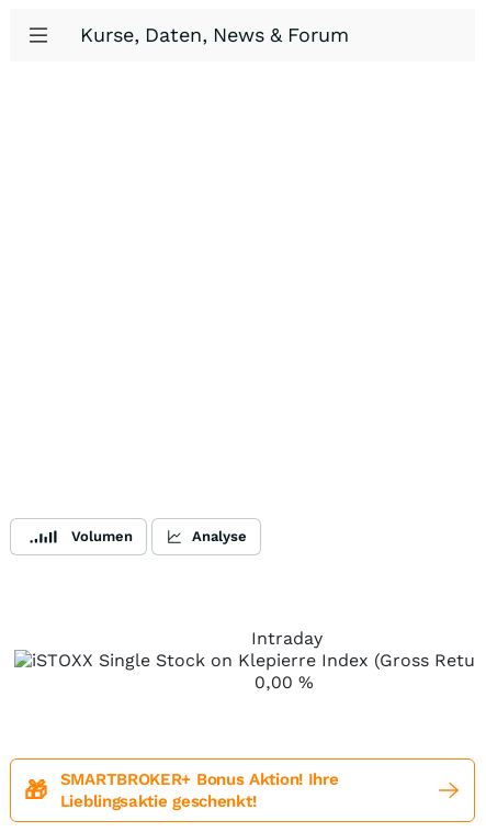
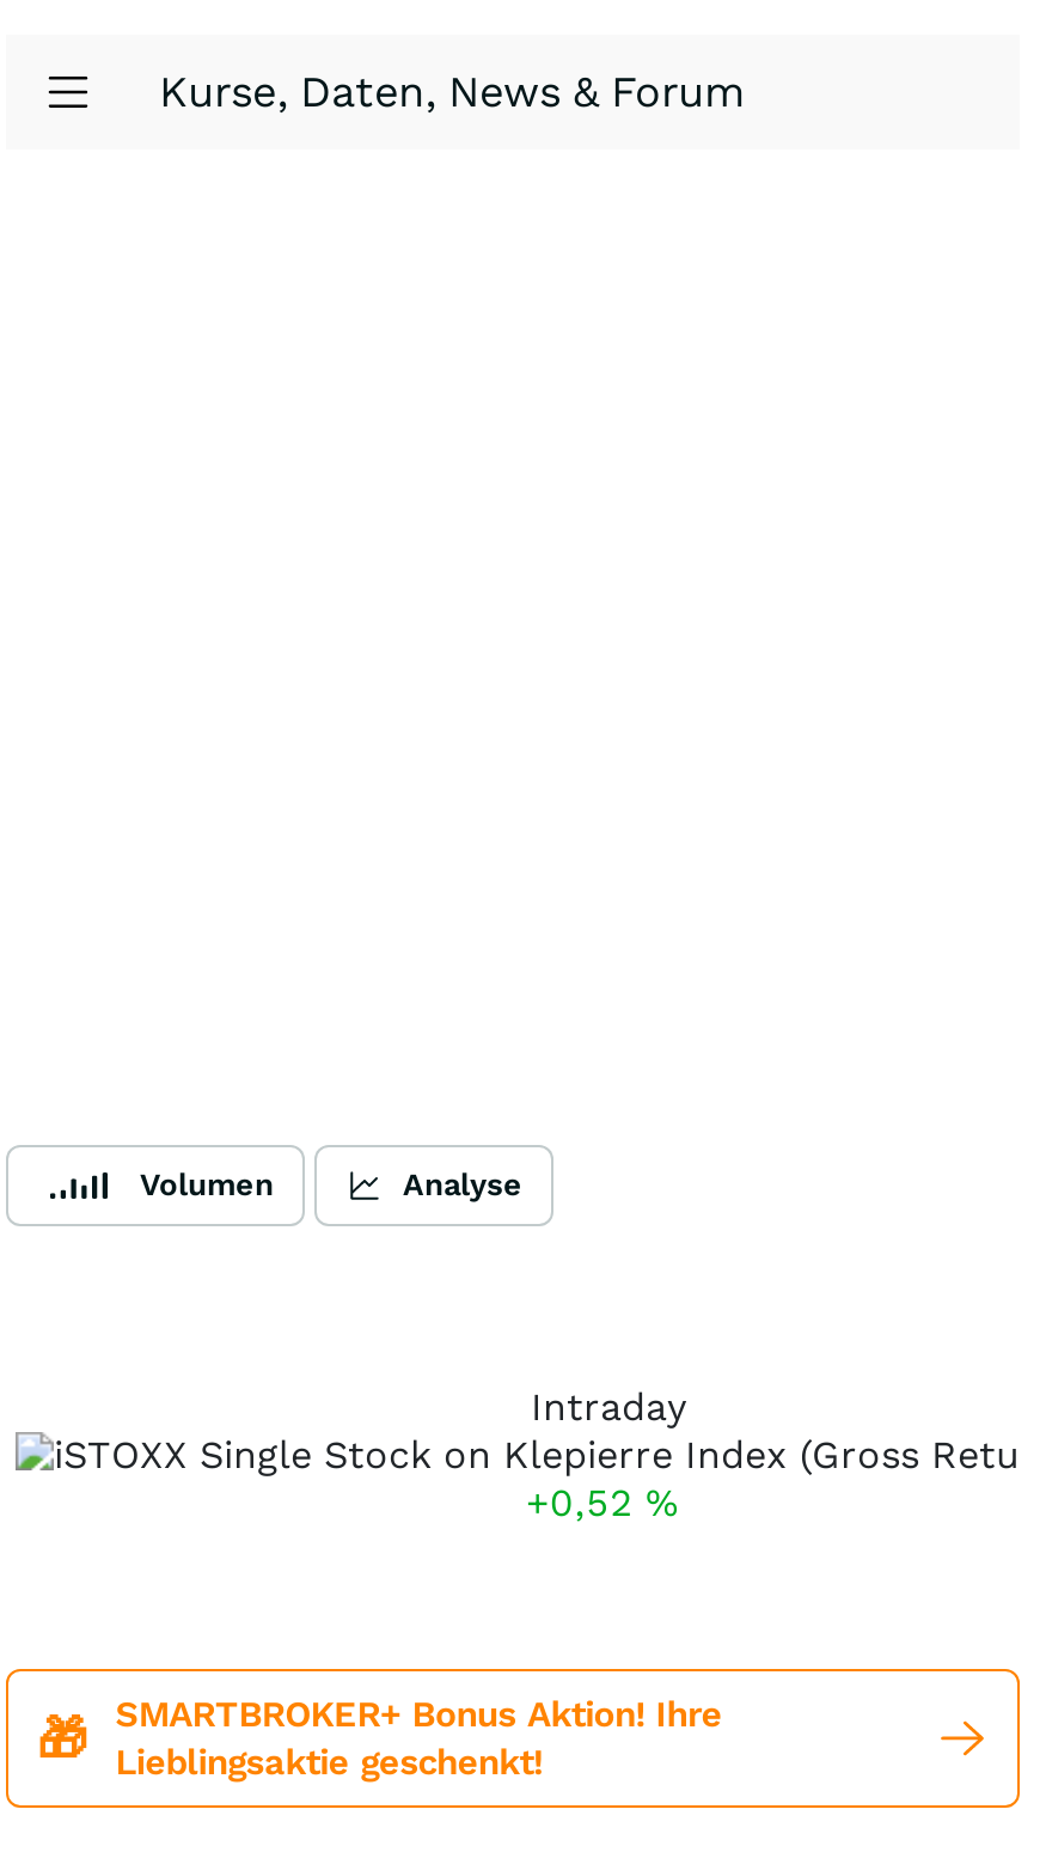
- 0,00%
+ +0,52%
